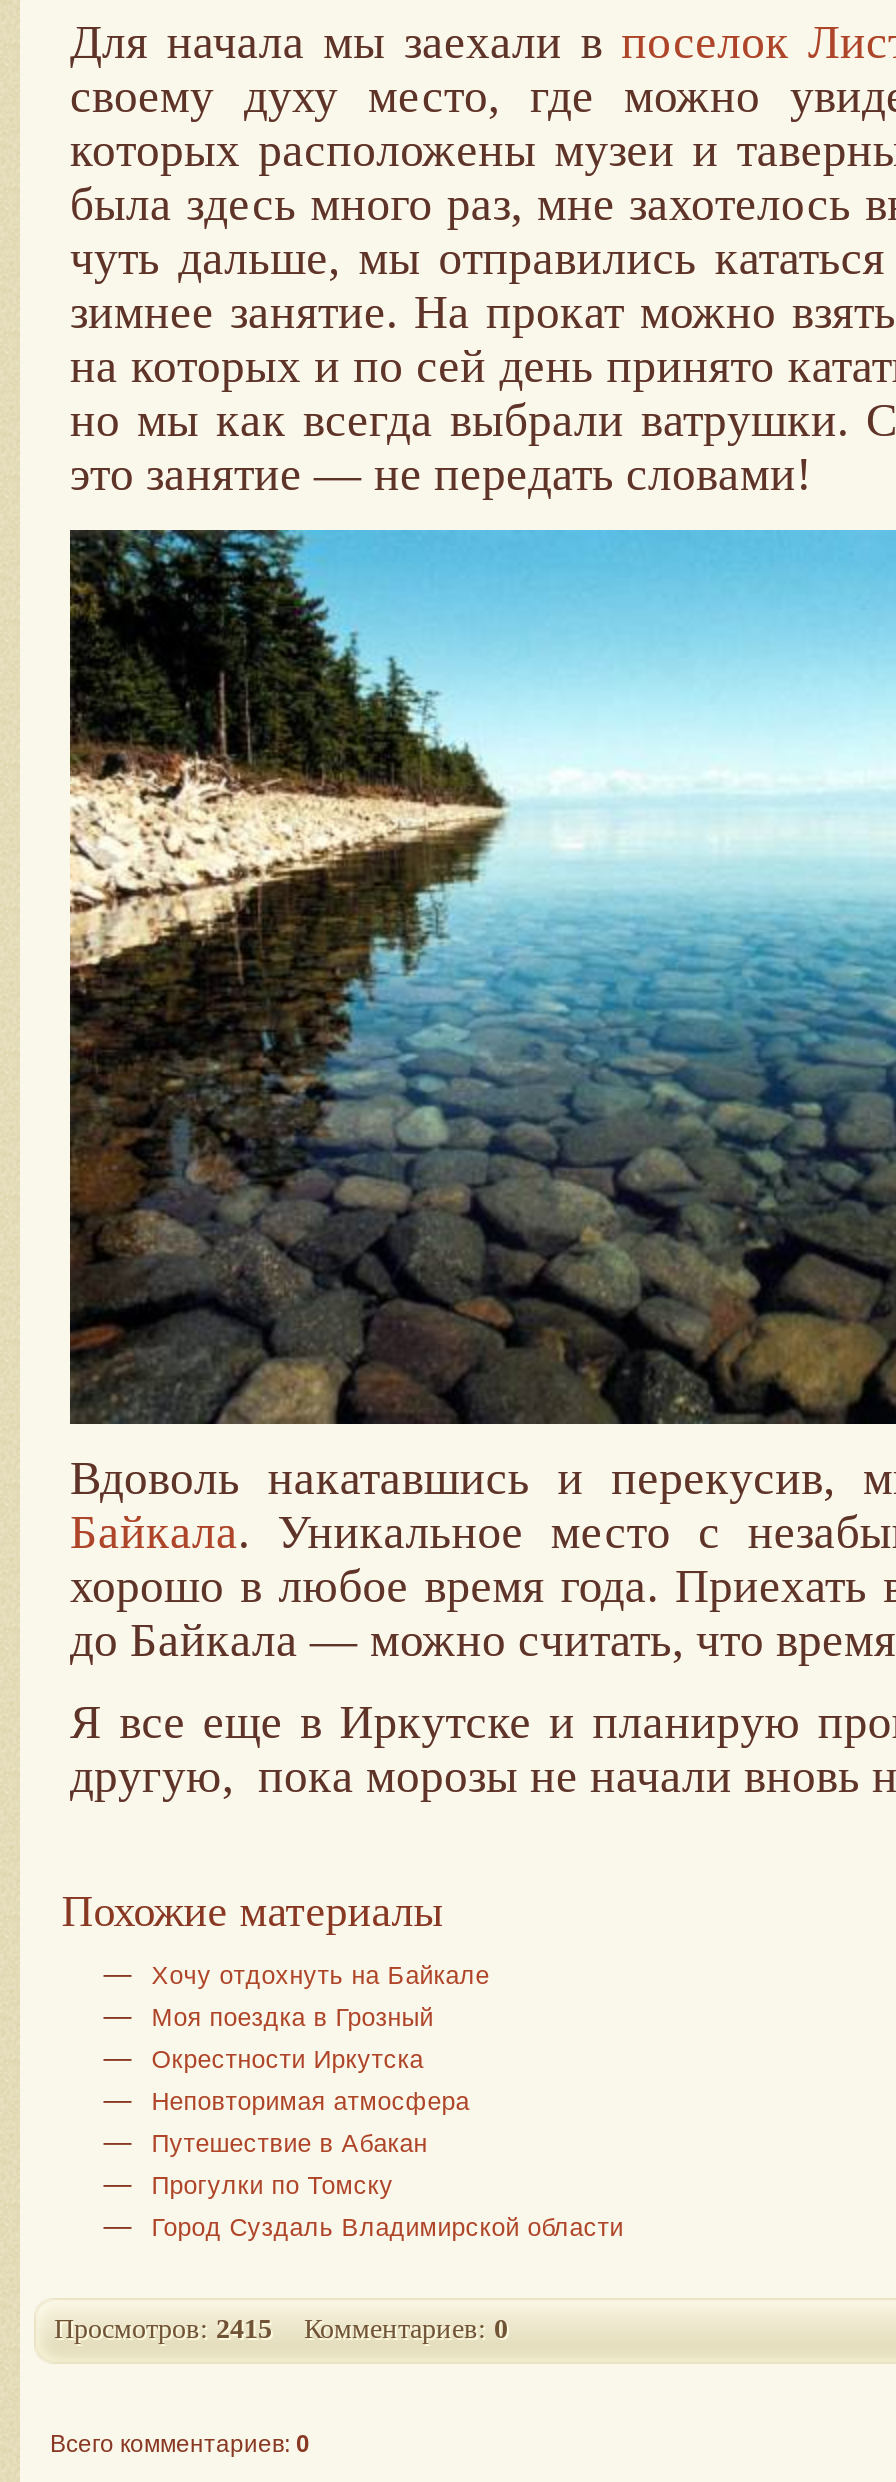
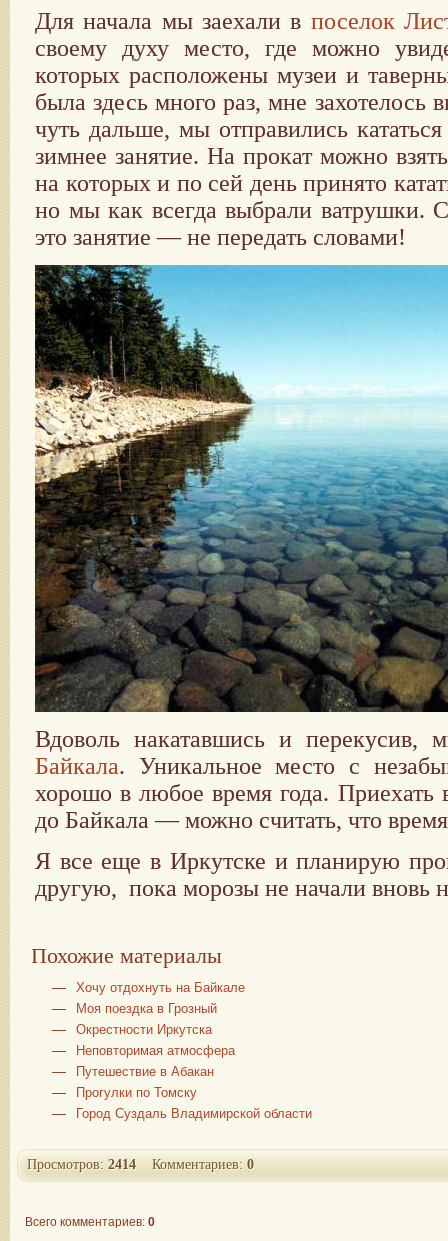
- Просмотров: 2415 Комментариев: 0
+ Просмотров: 2414 Комментариев: 0
